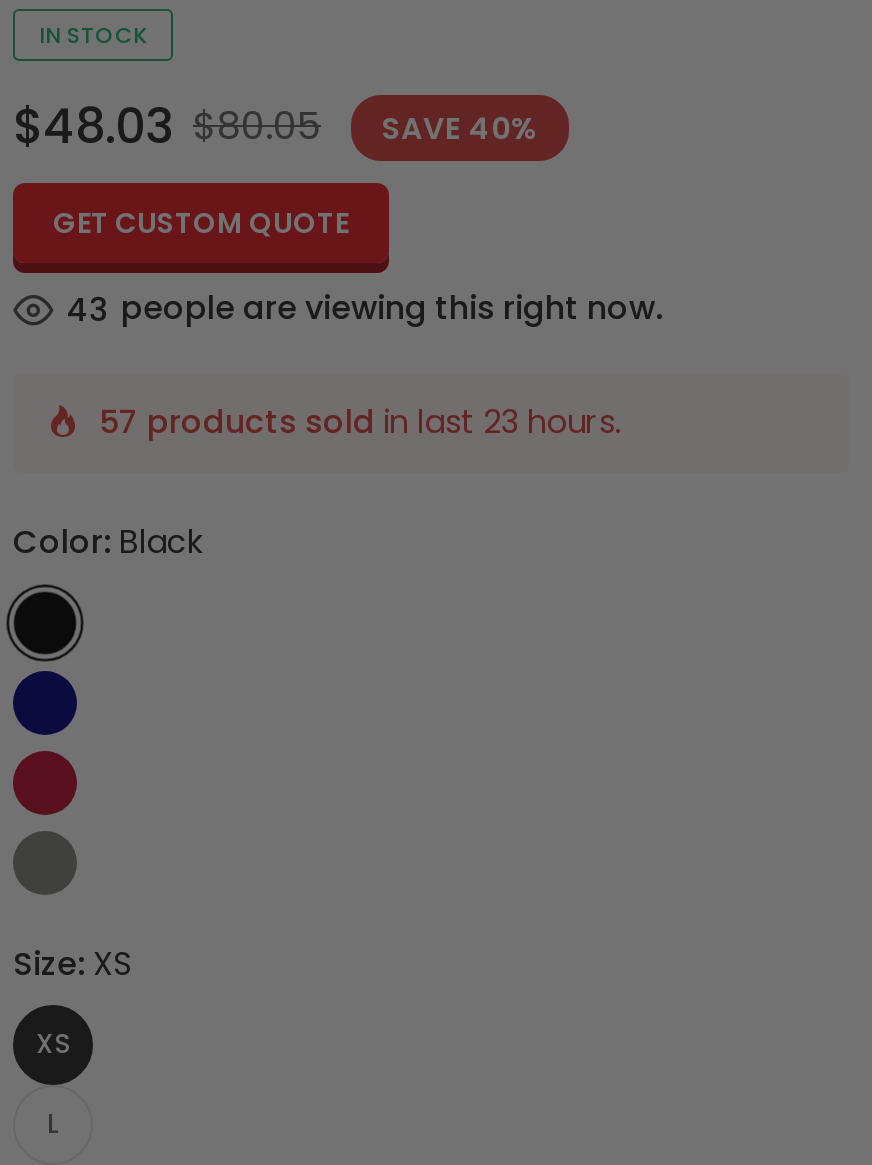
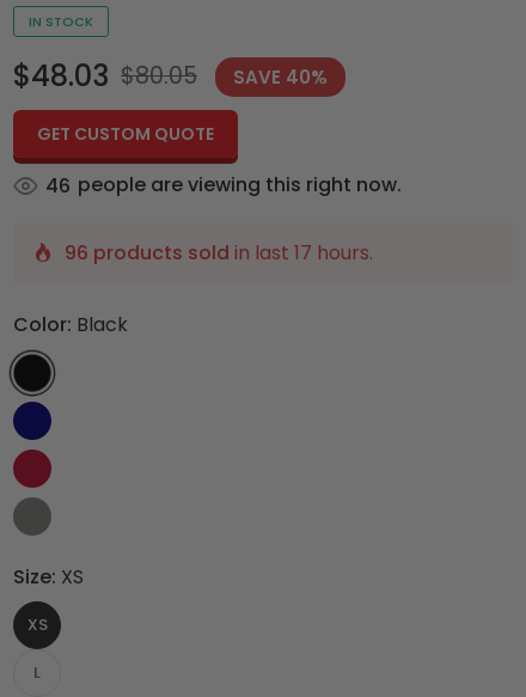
- 43 people are viewing this right now.
+ 46 people are viewing this right now.

- 57 products sold in last 23 hours.
+ 96 products sold in last 17 hours.
